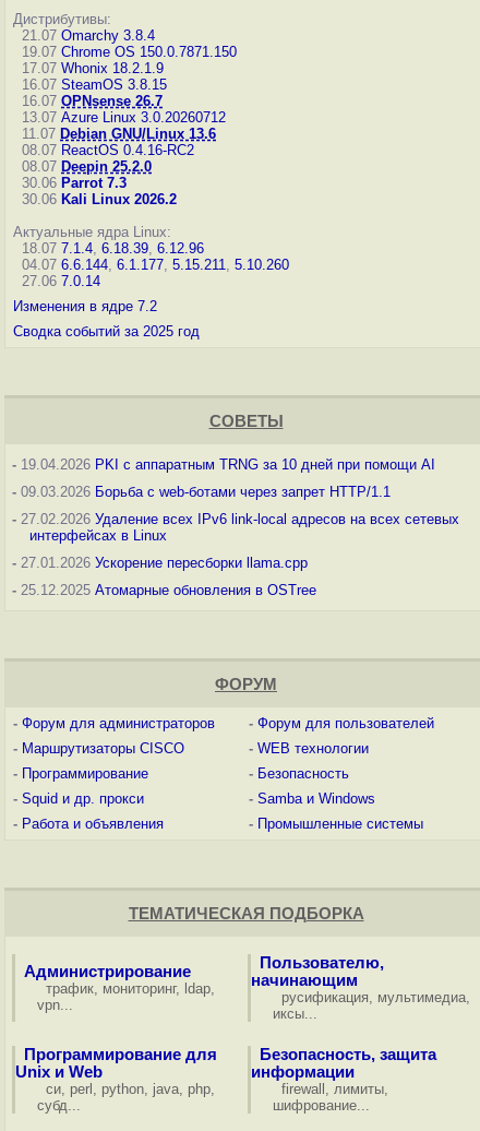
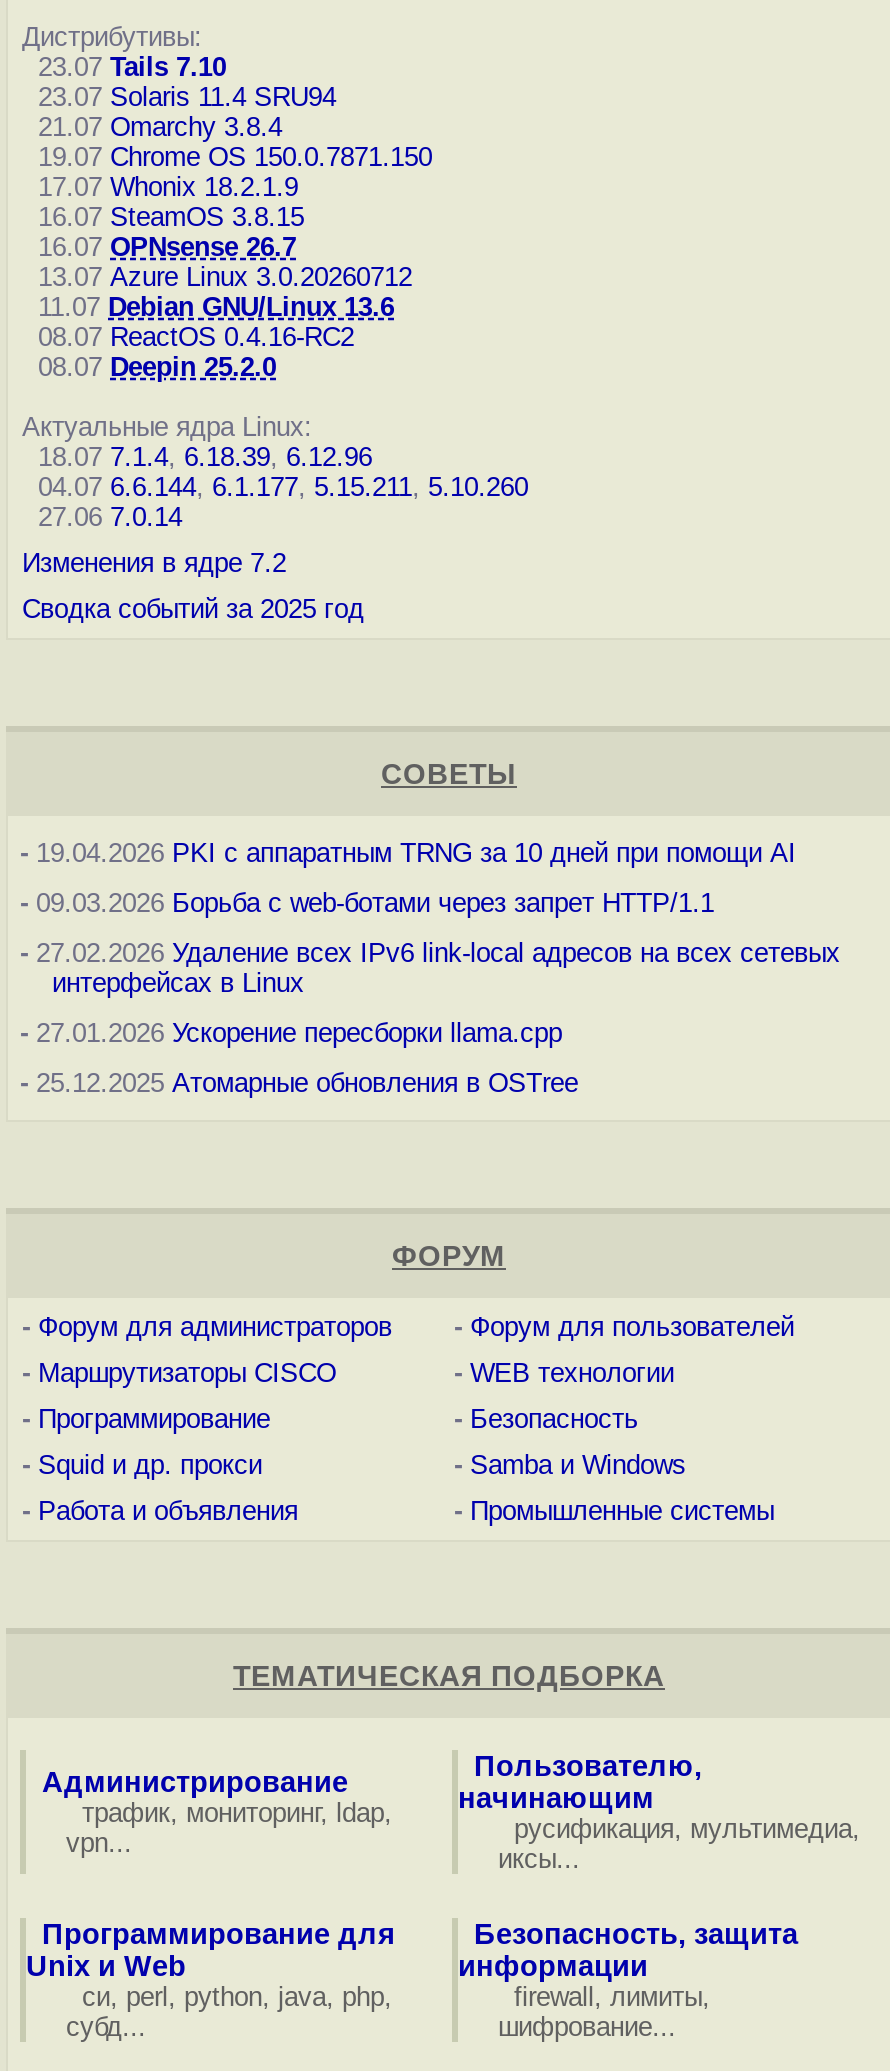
+ 23.07 Tails 7.10
+ 23.07 Solaris 11.4 SRU94

moved down: 21.07 Omarchy 3.8.4 | 19.07 Chrome OS 150.0.7871.150 | 17.07 Whonix 18.2.1.9 | ... | 08.07 ReactOS 0.4.16-RC2 | 08.07 Deepin 25.2.0

- 30.06 Parrot 7.3
- 30.06 Kali Linux 2026.2
